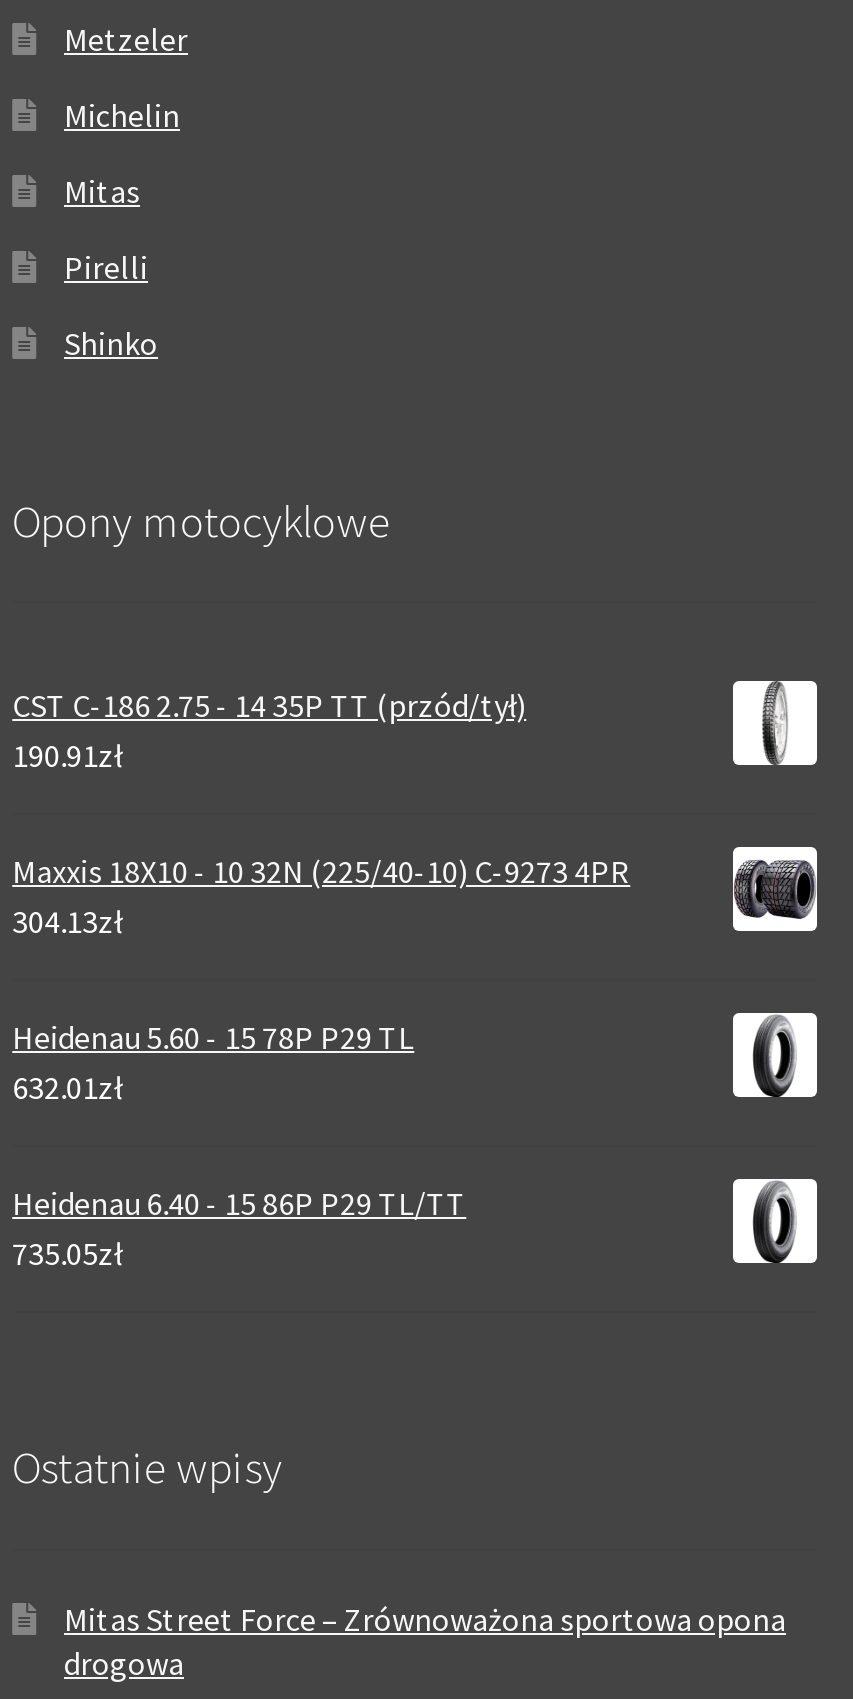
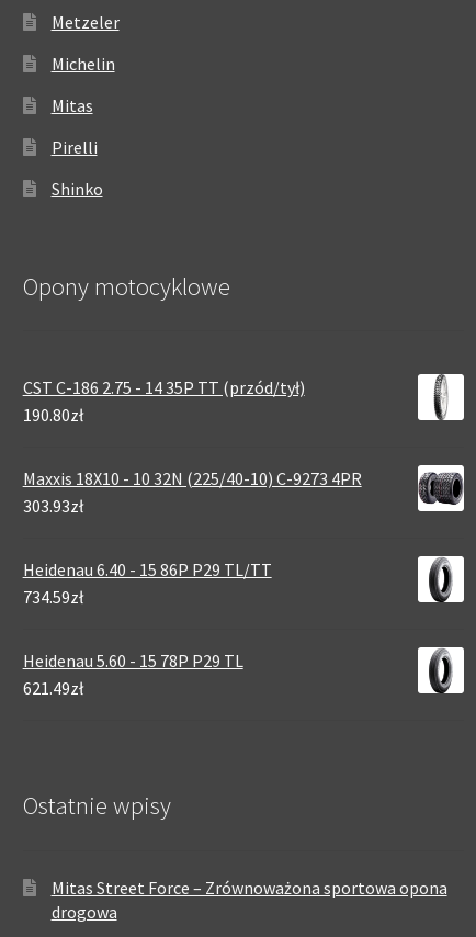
- 190.91zł
+ 190.80zł

- 304.13zł
- 632.01zł
+ 303.93zł

moved down: Heidenau 5.60 - 15 78P P29 TL

moved up: Heidenau 6.40 - 15 86P P29 TL/TT

- 735.05zł
+ 734.59zł
+ 621.49zł
